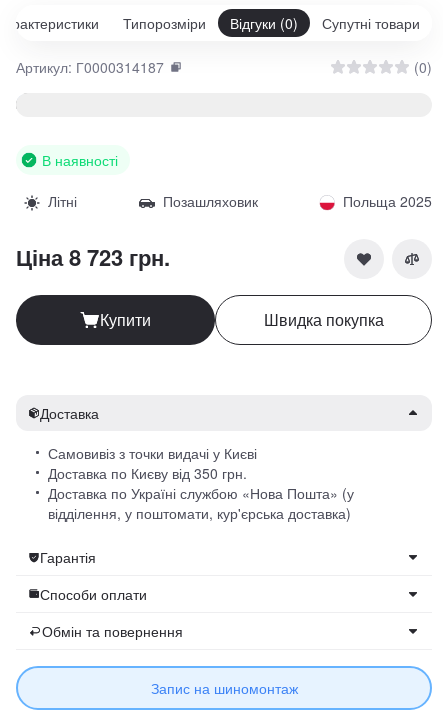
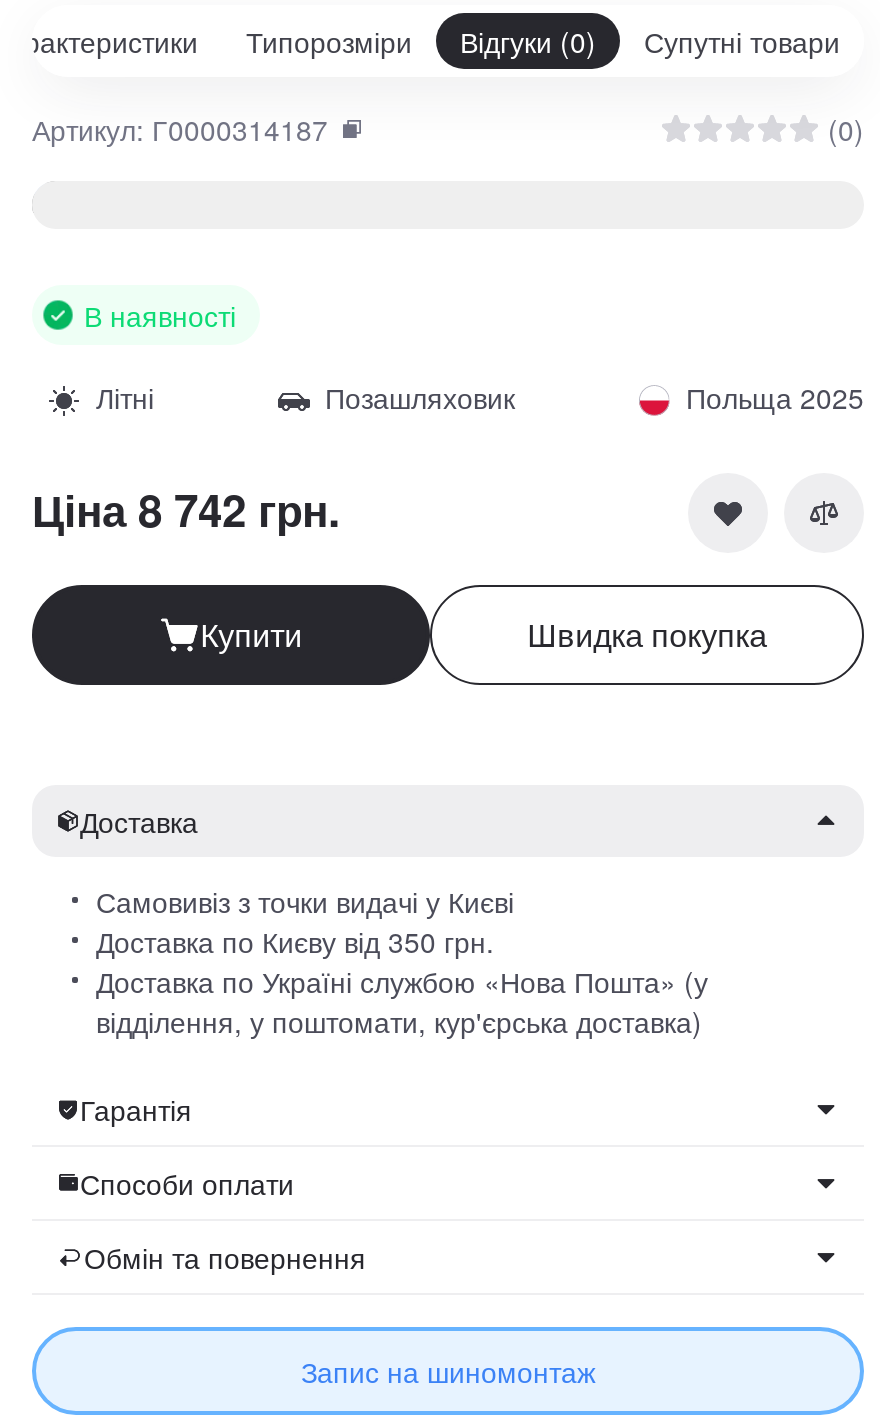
- Ціна 8 723 грн.
+ Ціна 8 742 грн.
